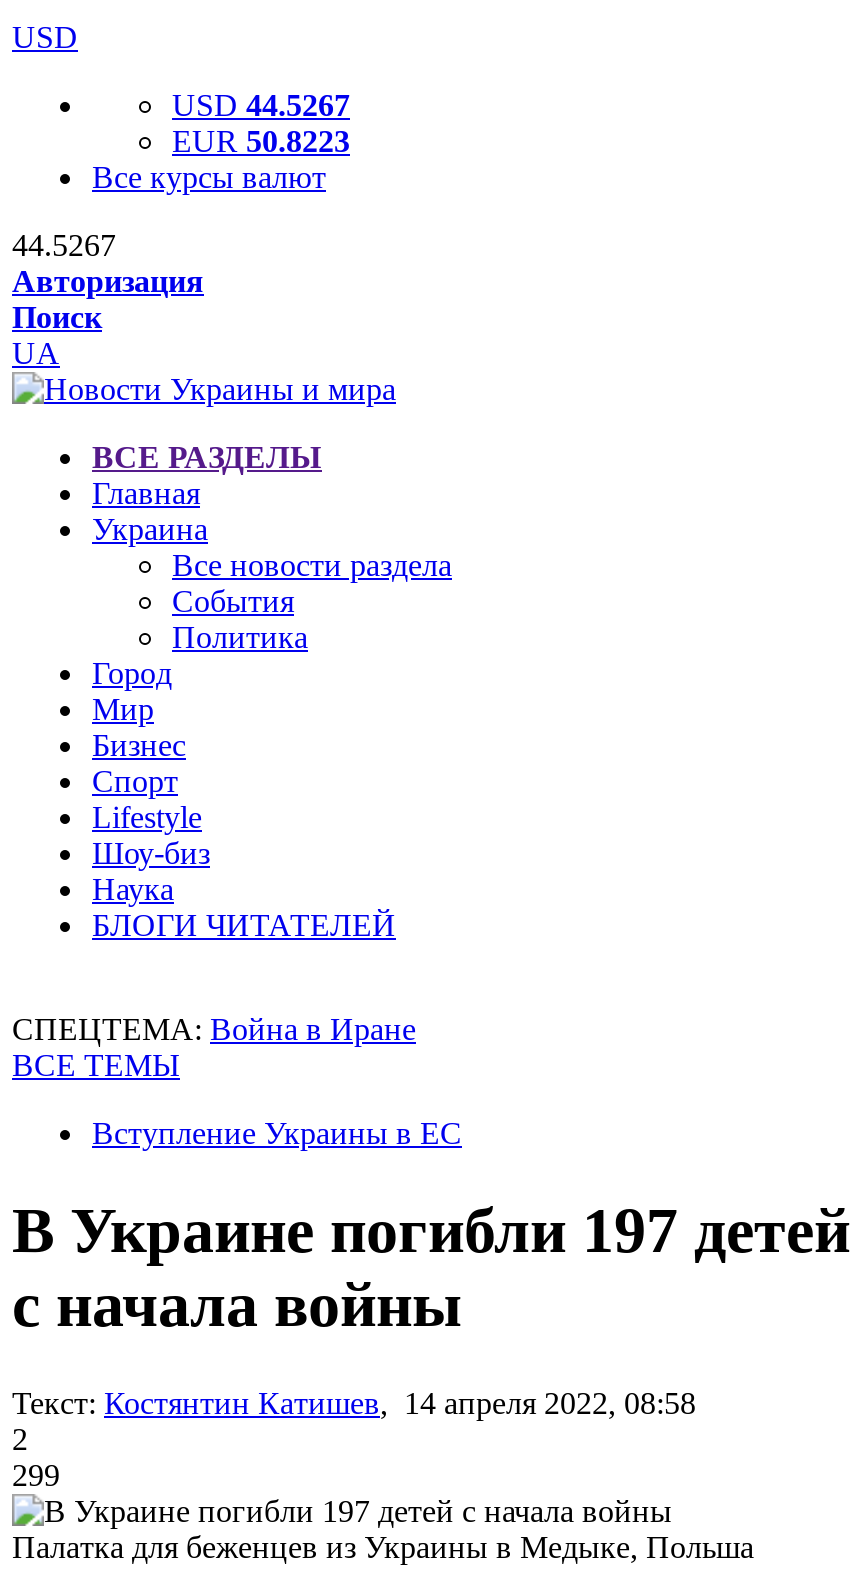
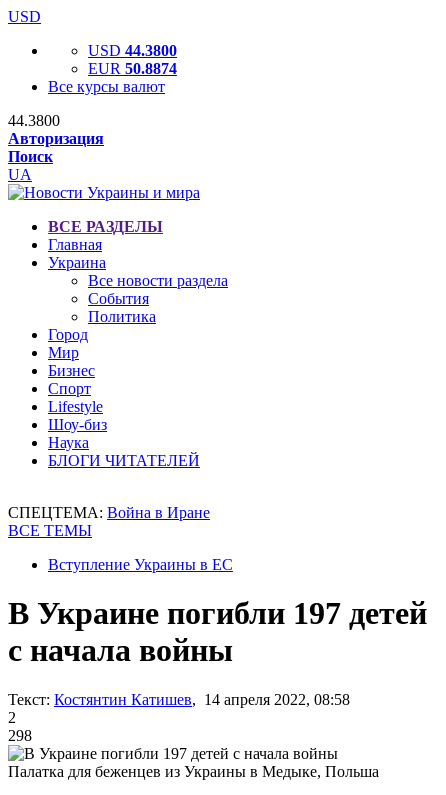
- USD 44.5267
+ USD 44.3800

- EUR 50.8223
+ EUR 50.8874

- 44.5267
+ 44.3800

- 299
+ 298
